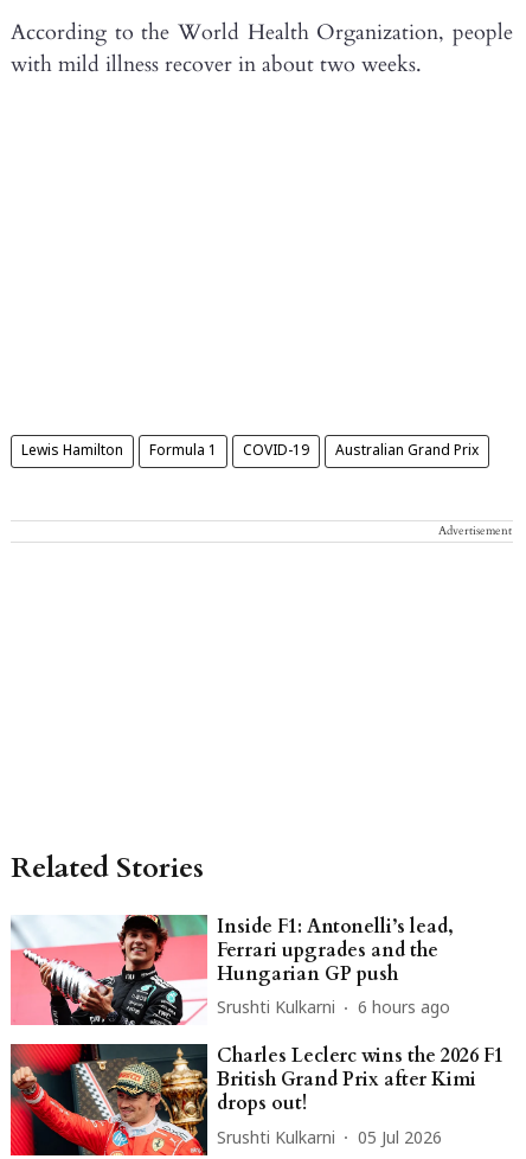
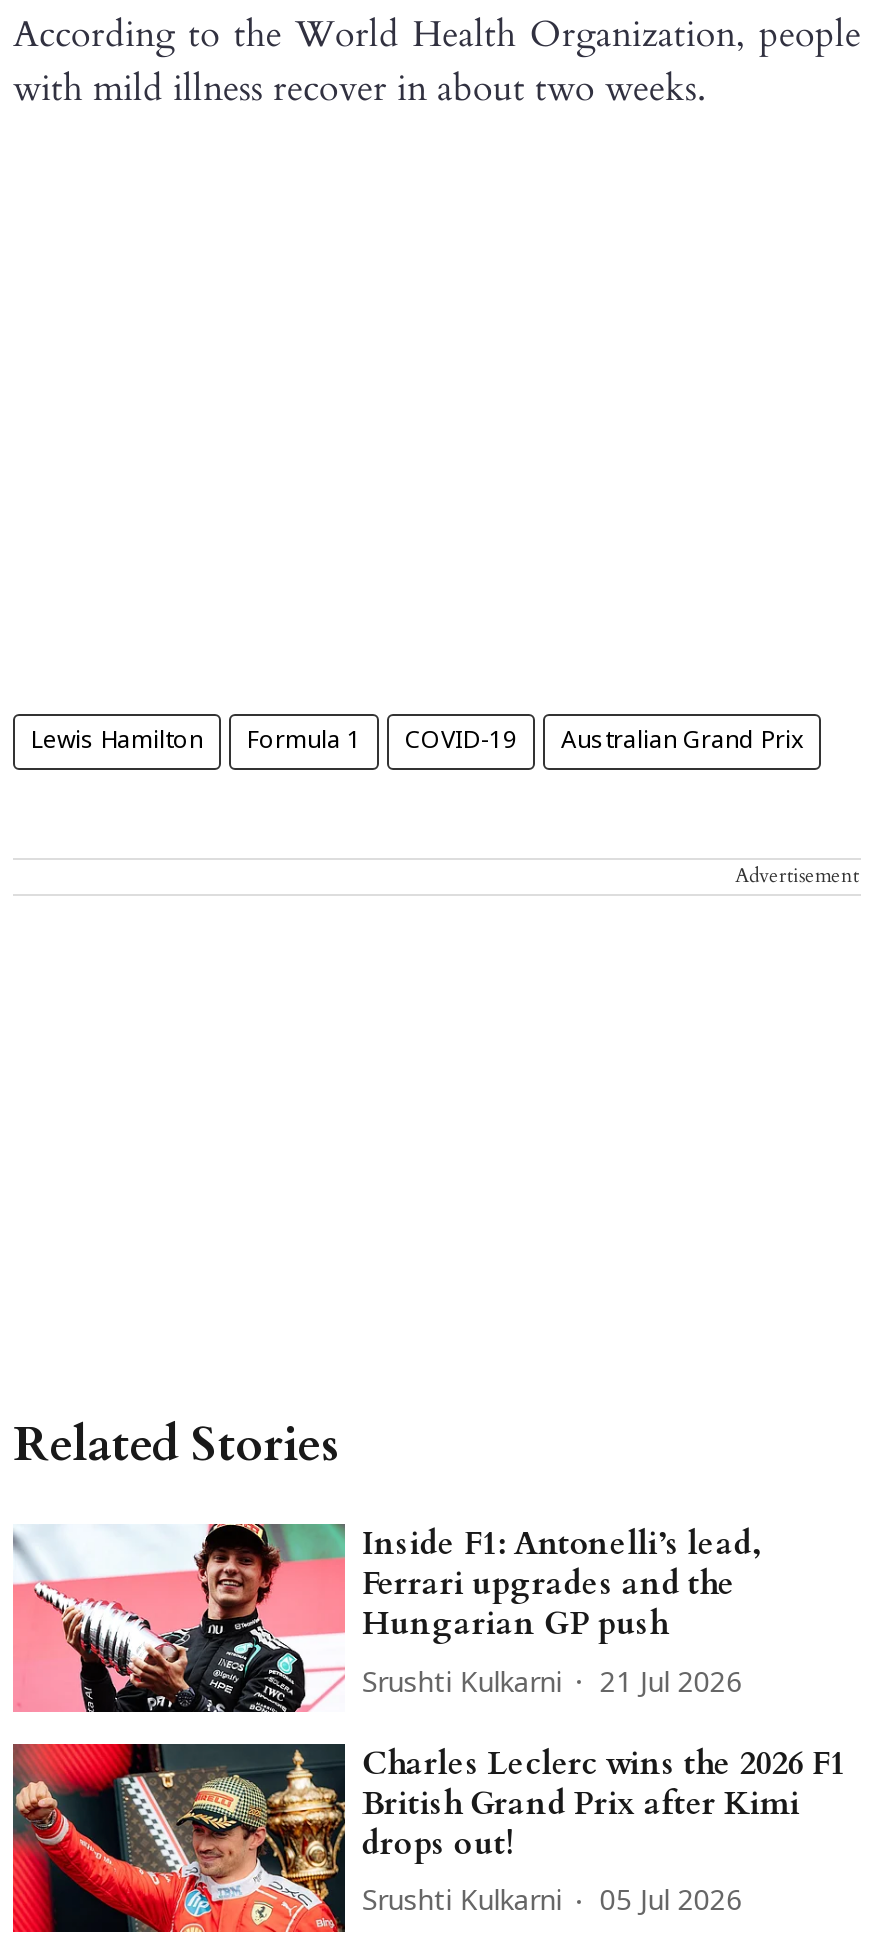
- Srushti Kulkarni 6 hours ago
+ Srushti Kulkarni 21 Jul 2026
